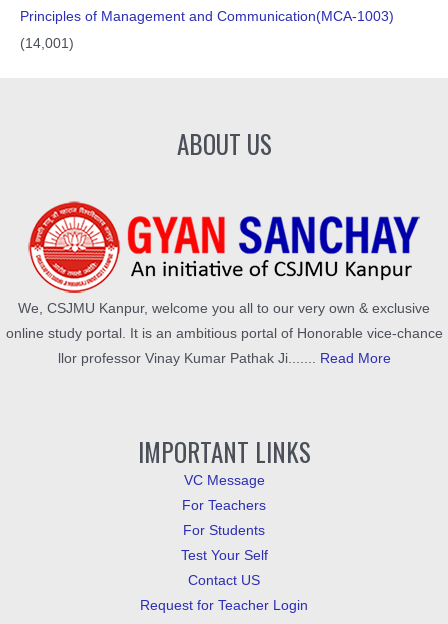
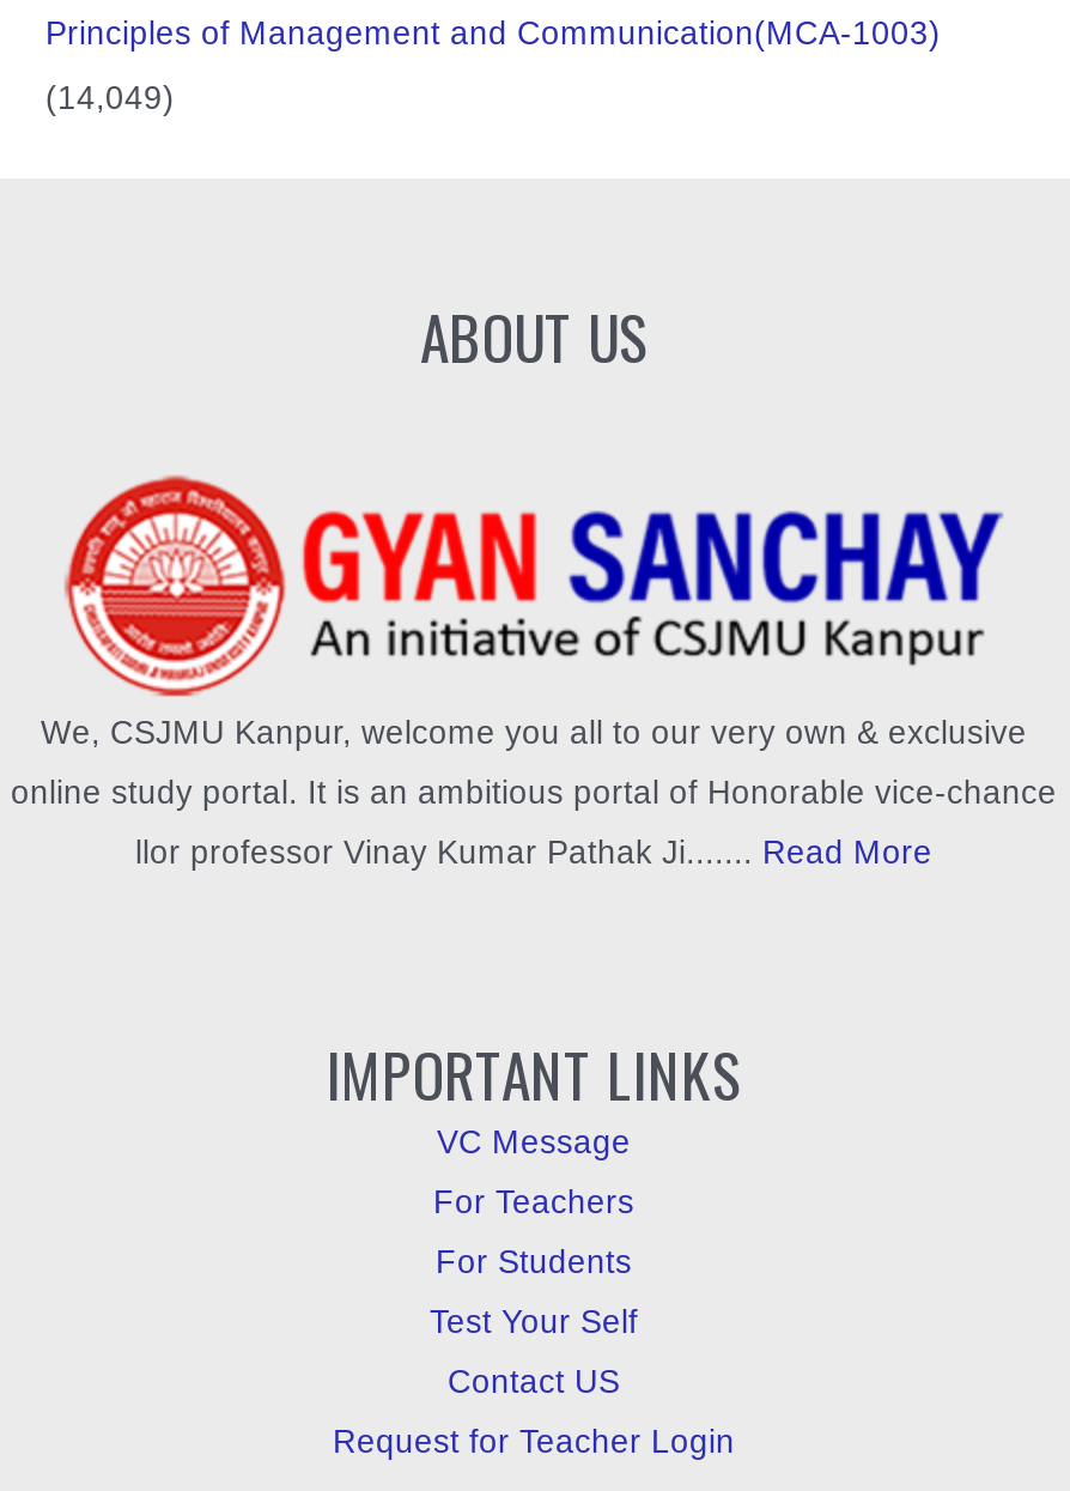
- (14,001)
+ (14,049)
